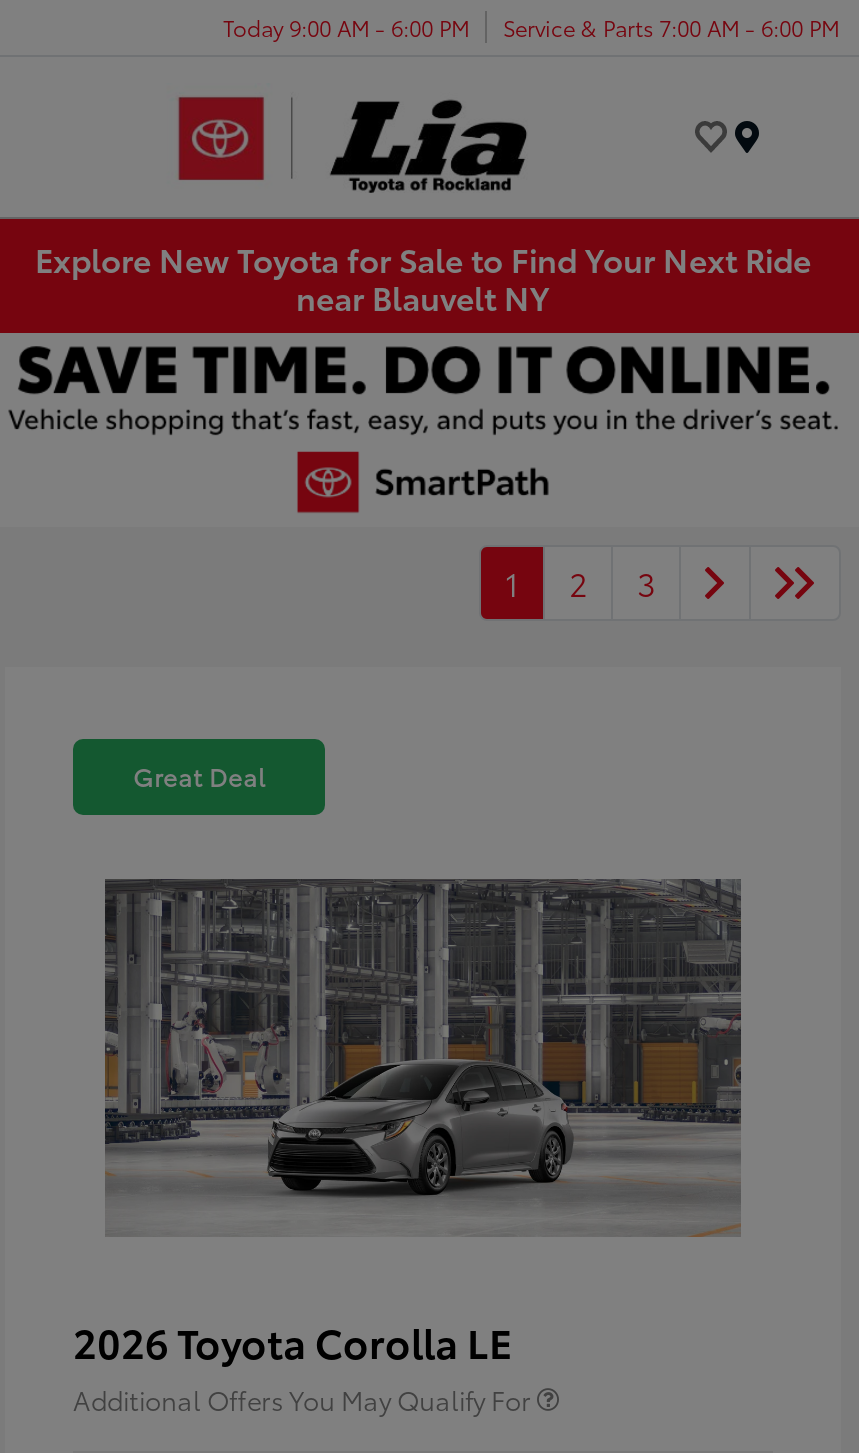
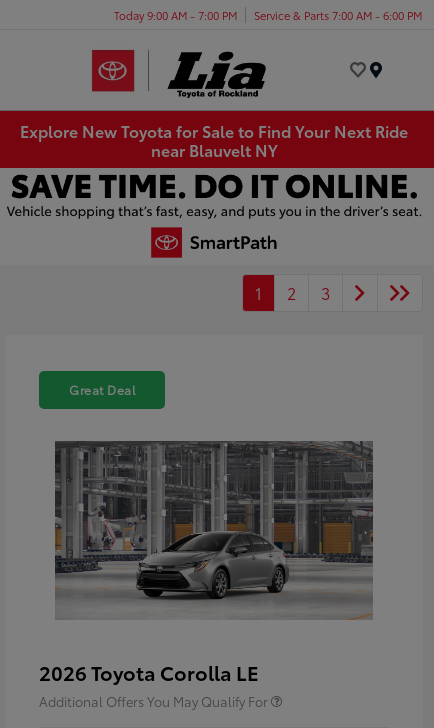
- Today 9:00 AM - 6:00 PM Service & Parts 7:00 AM - 6:00 PM
+ Today 9:00 AM - 7:00 PM Service & Parts 7:00 AM - 6:00 PM
